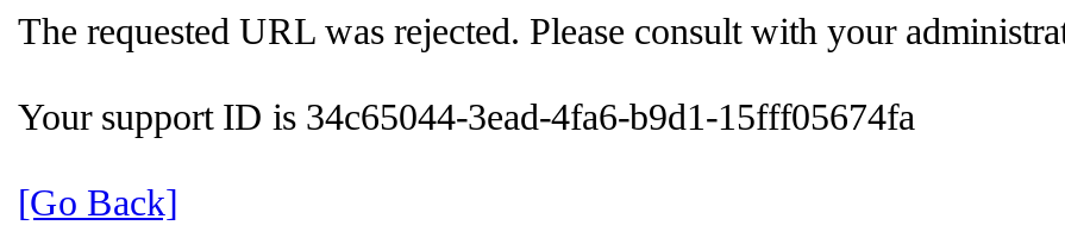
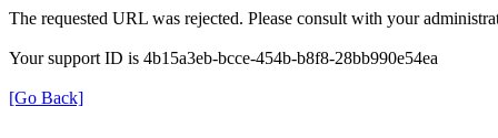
- Your support ID is 34c65044-3ead-4fa6-b9d1-15fff05674fa
+ Your support ID is 4b15a3eb-bcce-454b-b8f8-28bb990e54ea
